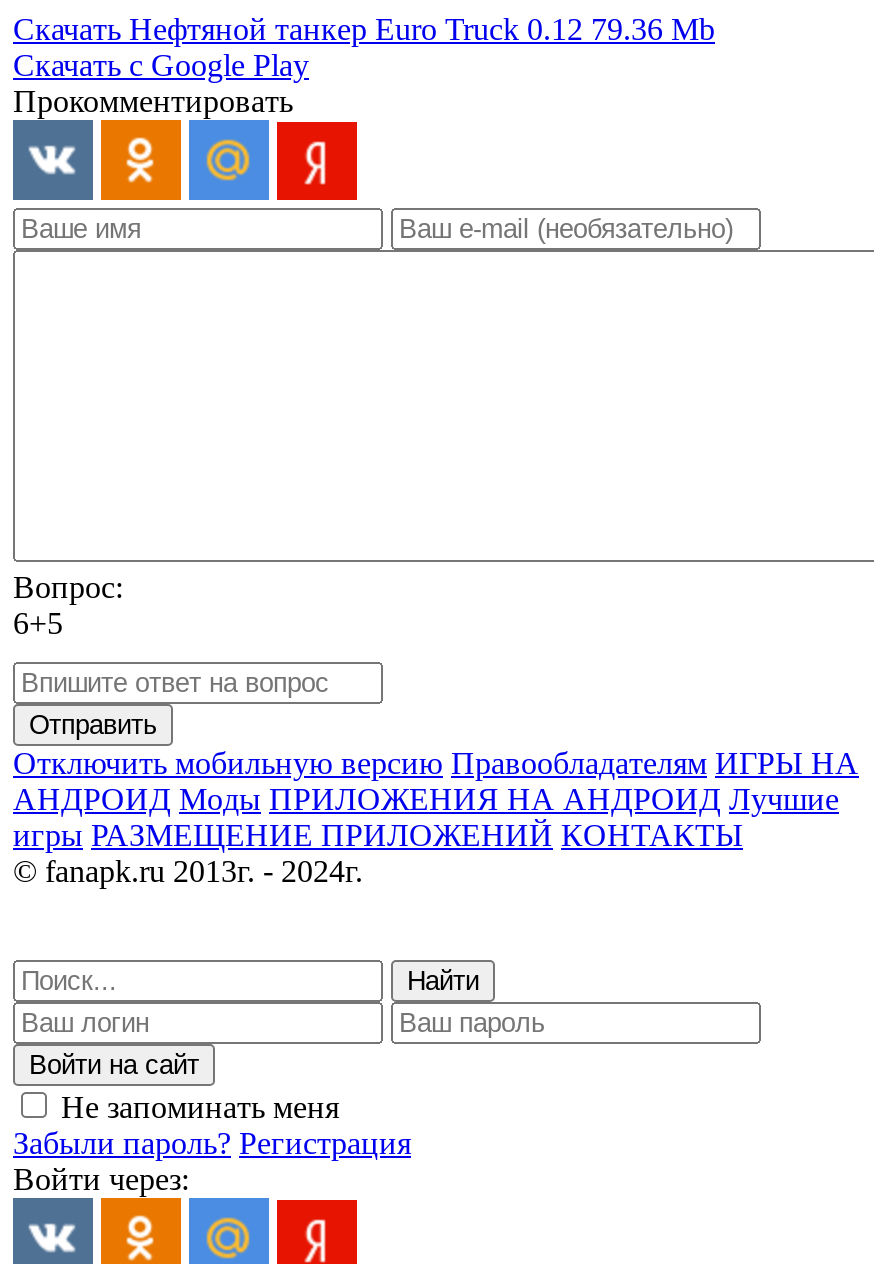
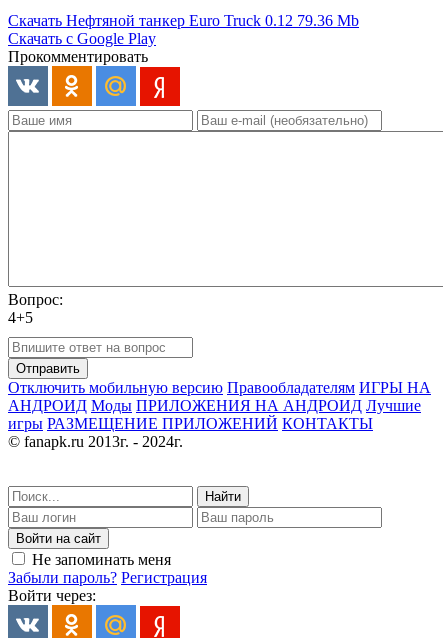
- 6+5
+ 4+5
